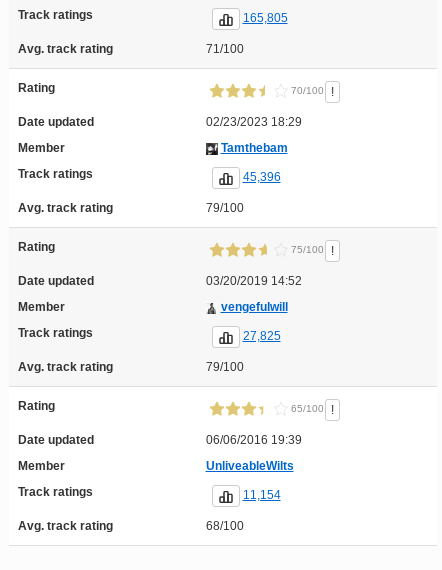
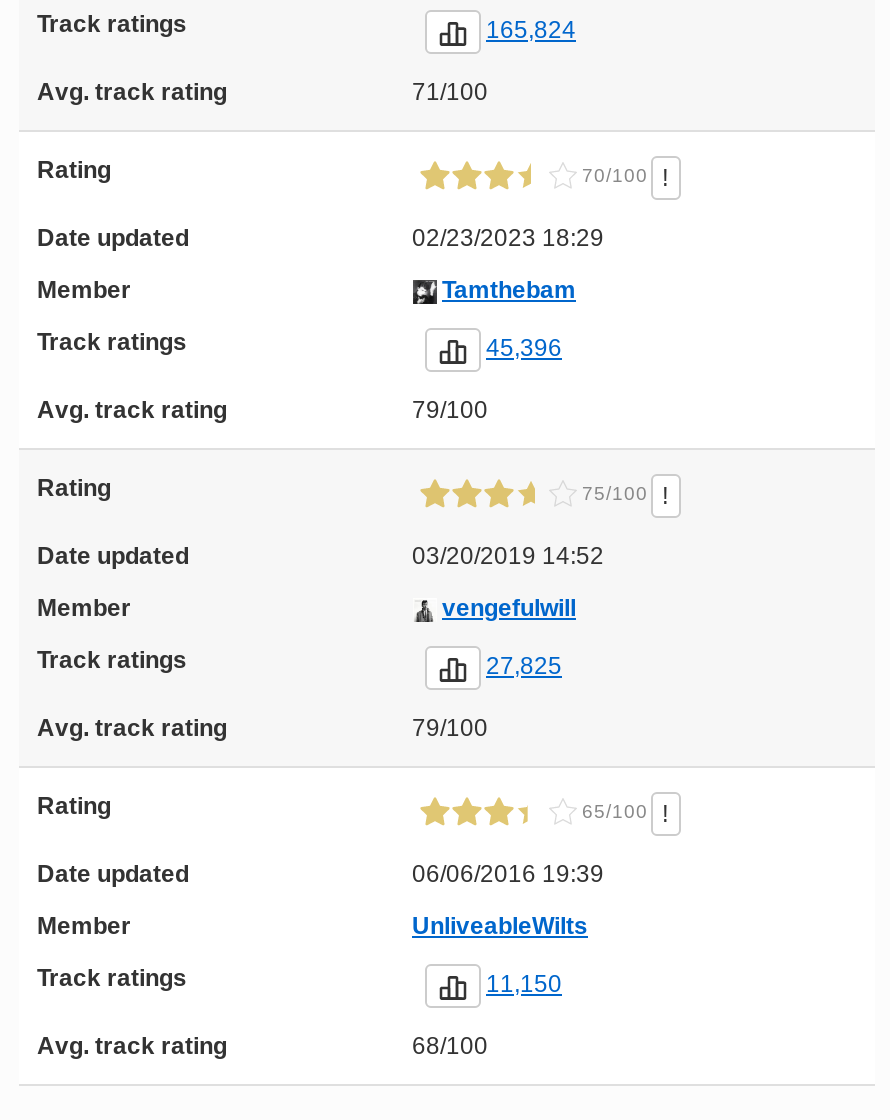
- 165,805
+ 165,824

- 11,154
+ 11,150
